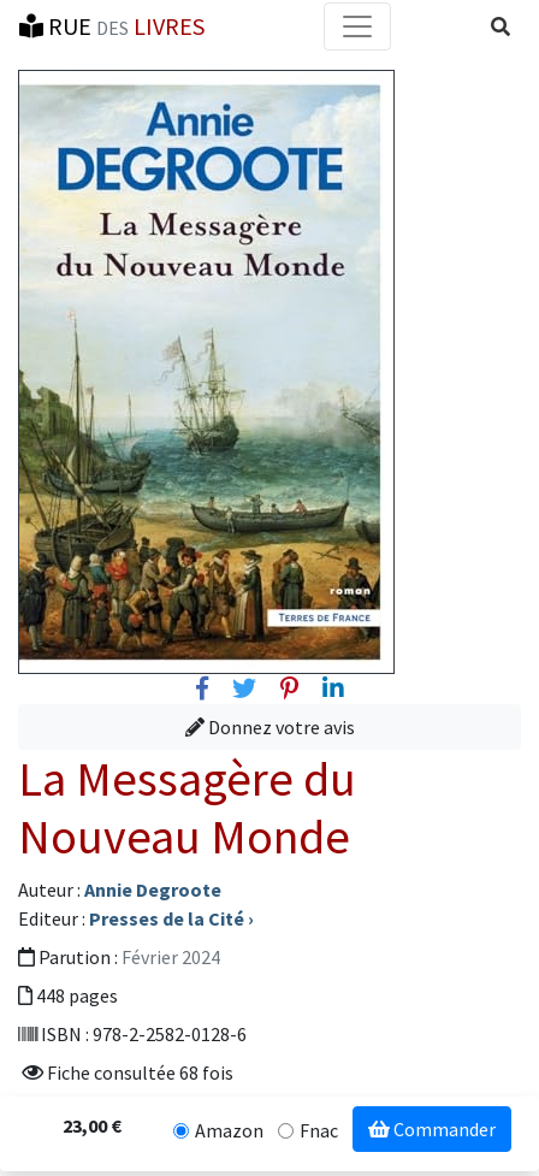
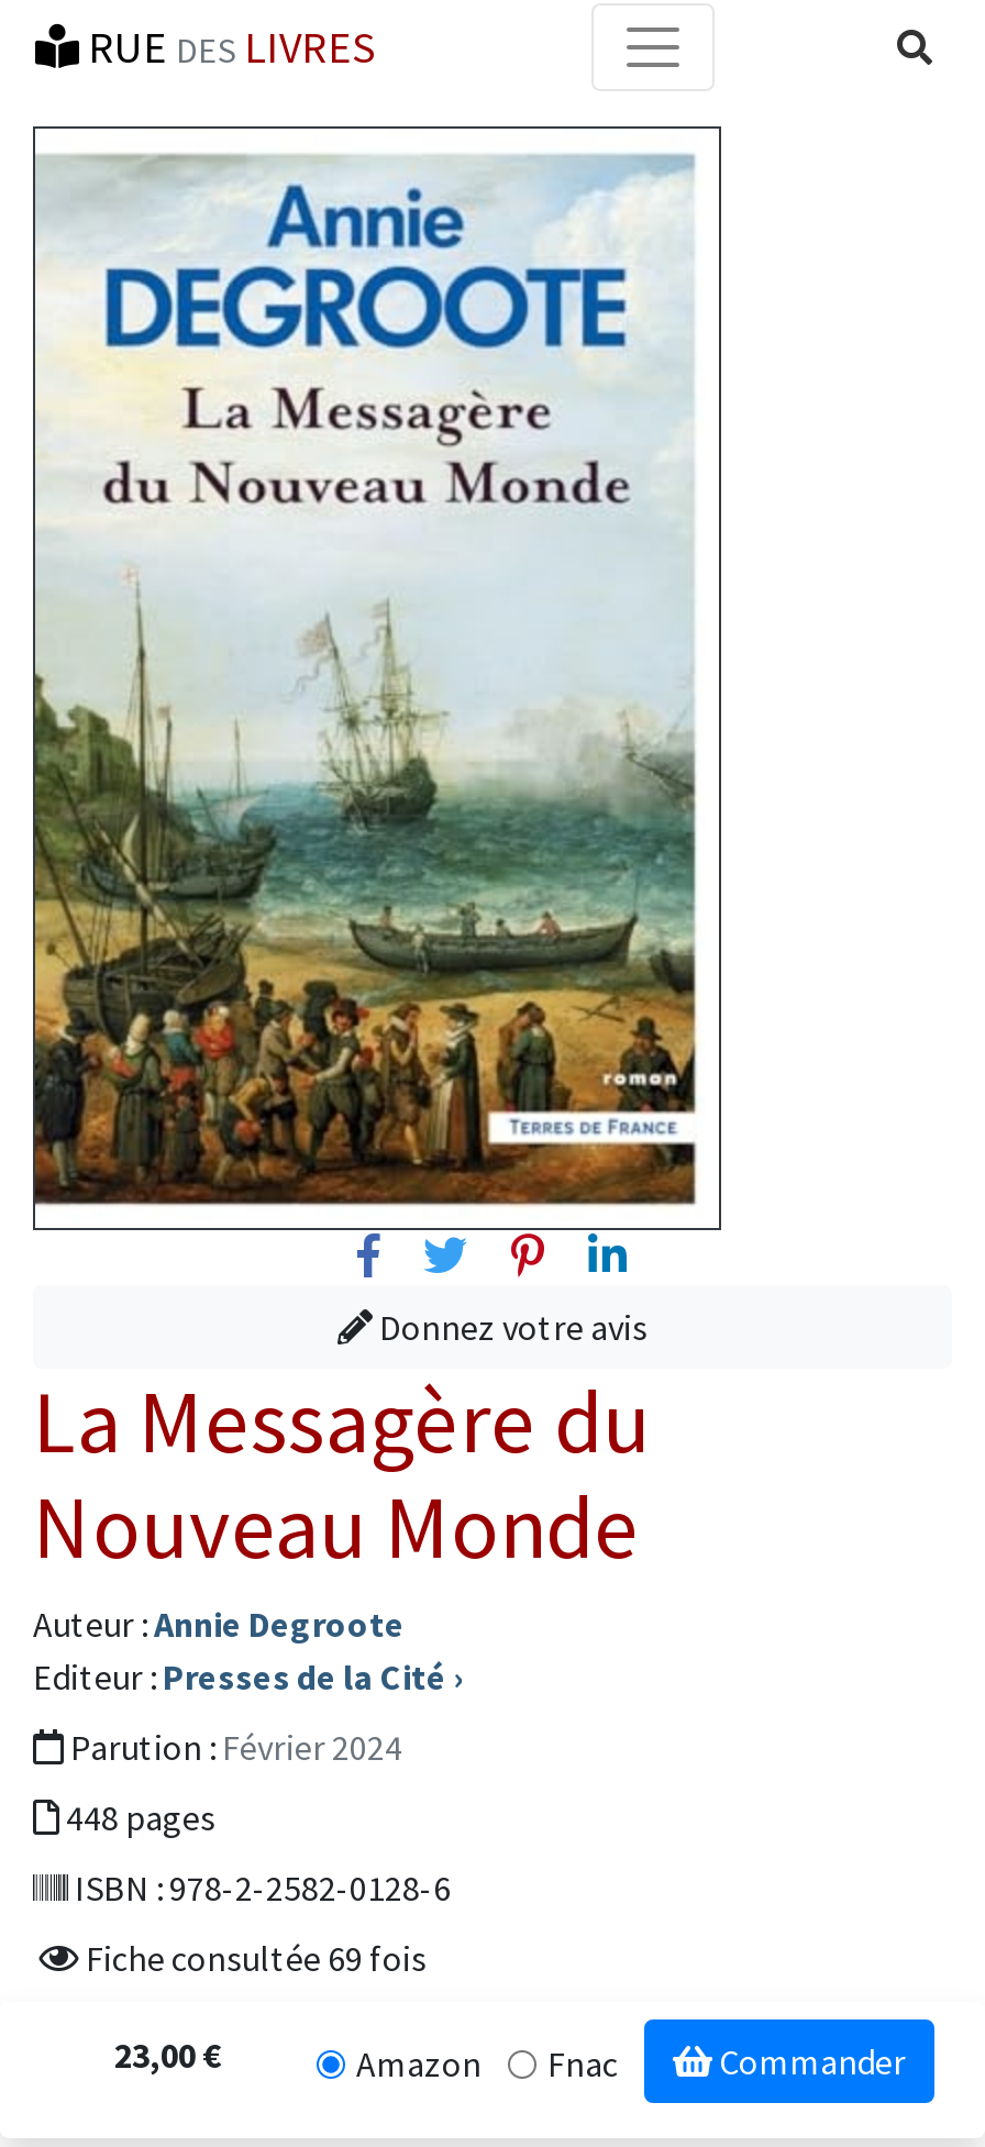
- Fiche consultée 68 fois
+ Fiche consultée 69 fois
